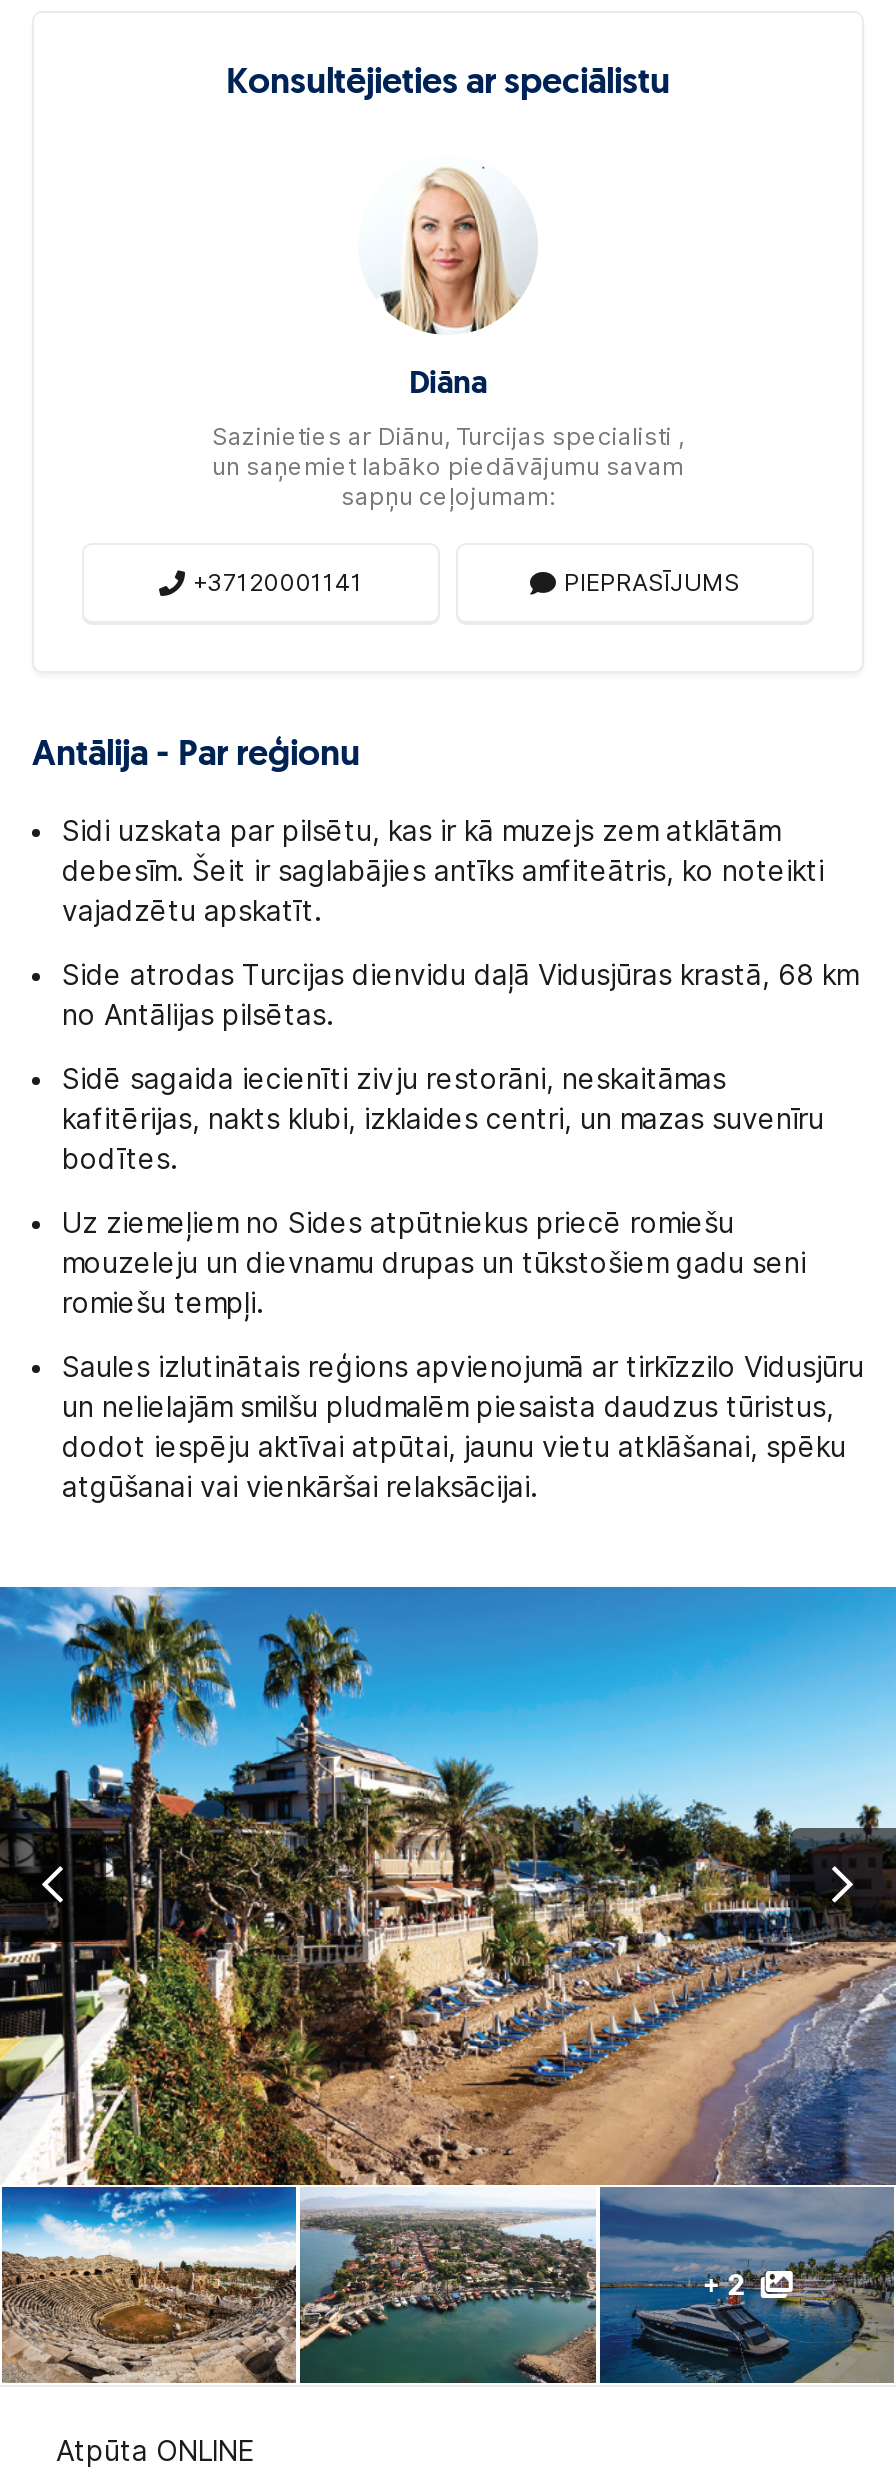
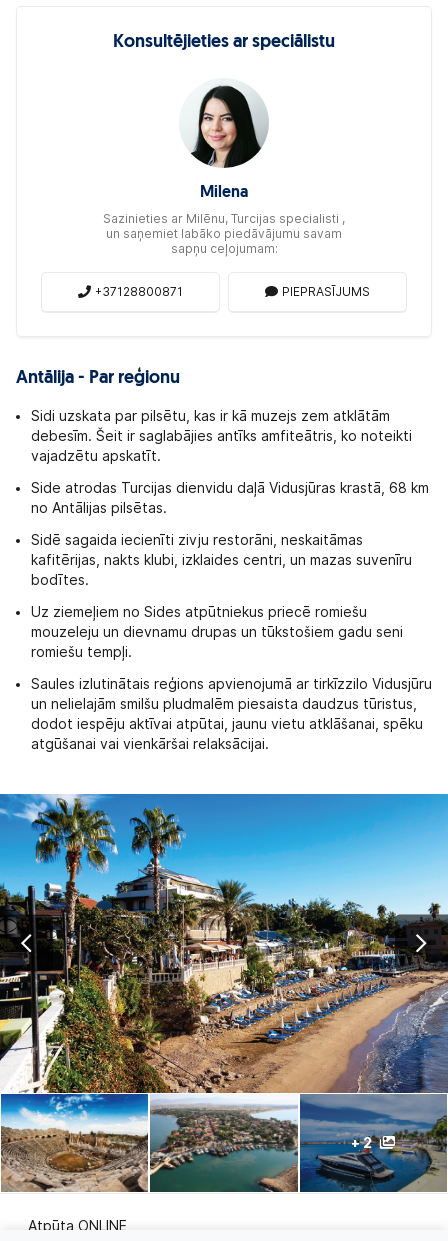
- [image]
- Diāna
+ [image]
+ Milena

- Sazinieties ar Diānu, Turcijas specialisti ,
+ Sazinieties ar Milēnu, Turcijas specialisti ,

- +37120001141
+ +37128800871
